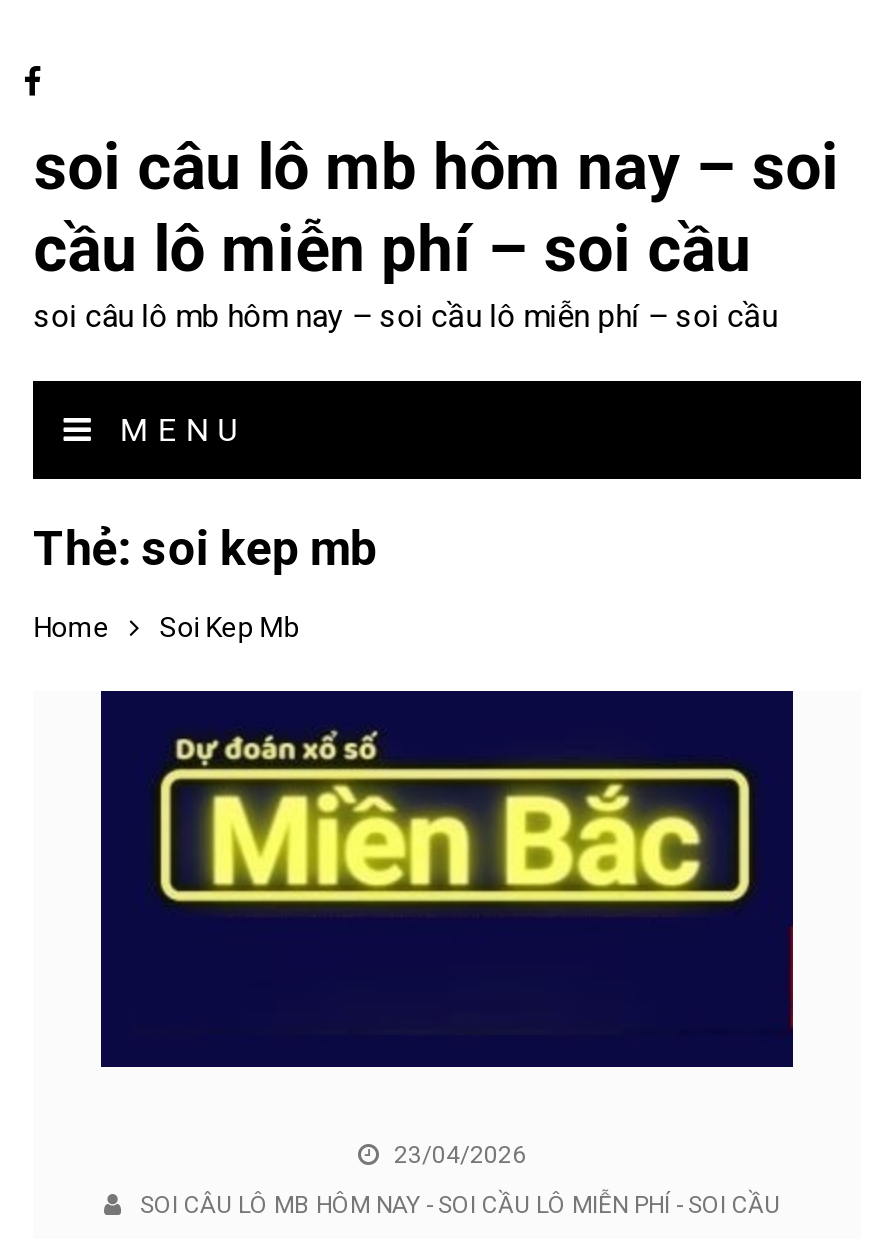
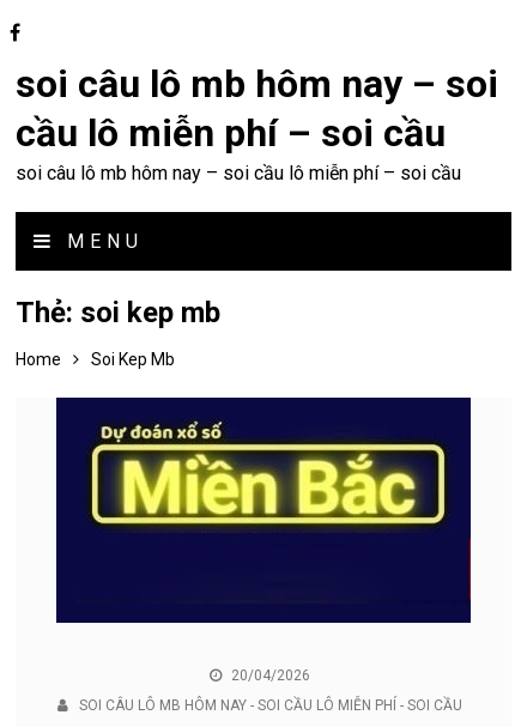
- 23/04/2026
+ 20/04/2026
